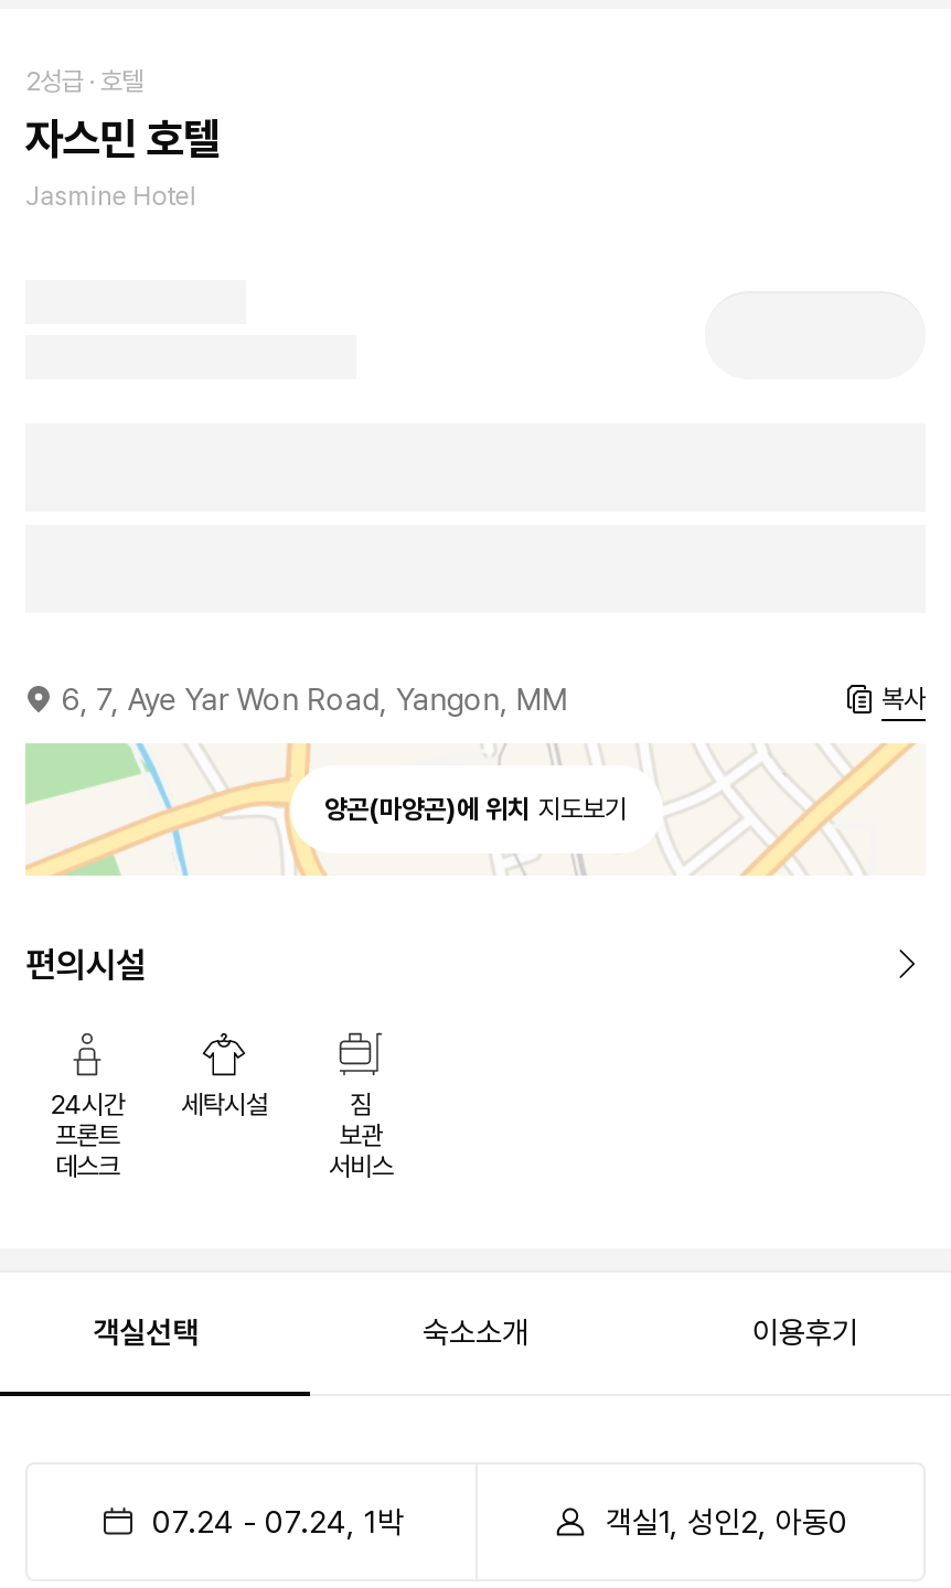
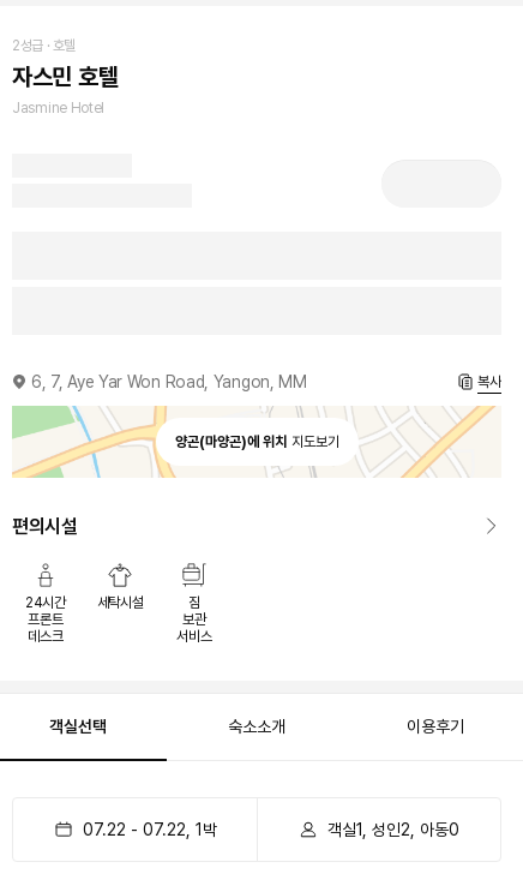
- 07.24 - 07.24, 1박
+ 07.22 - 07.22, 1박
